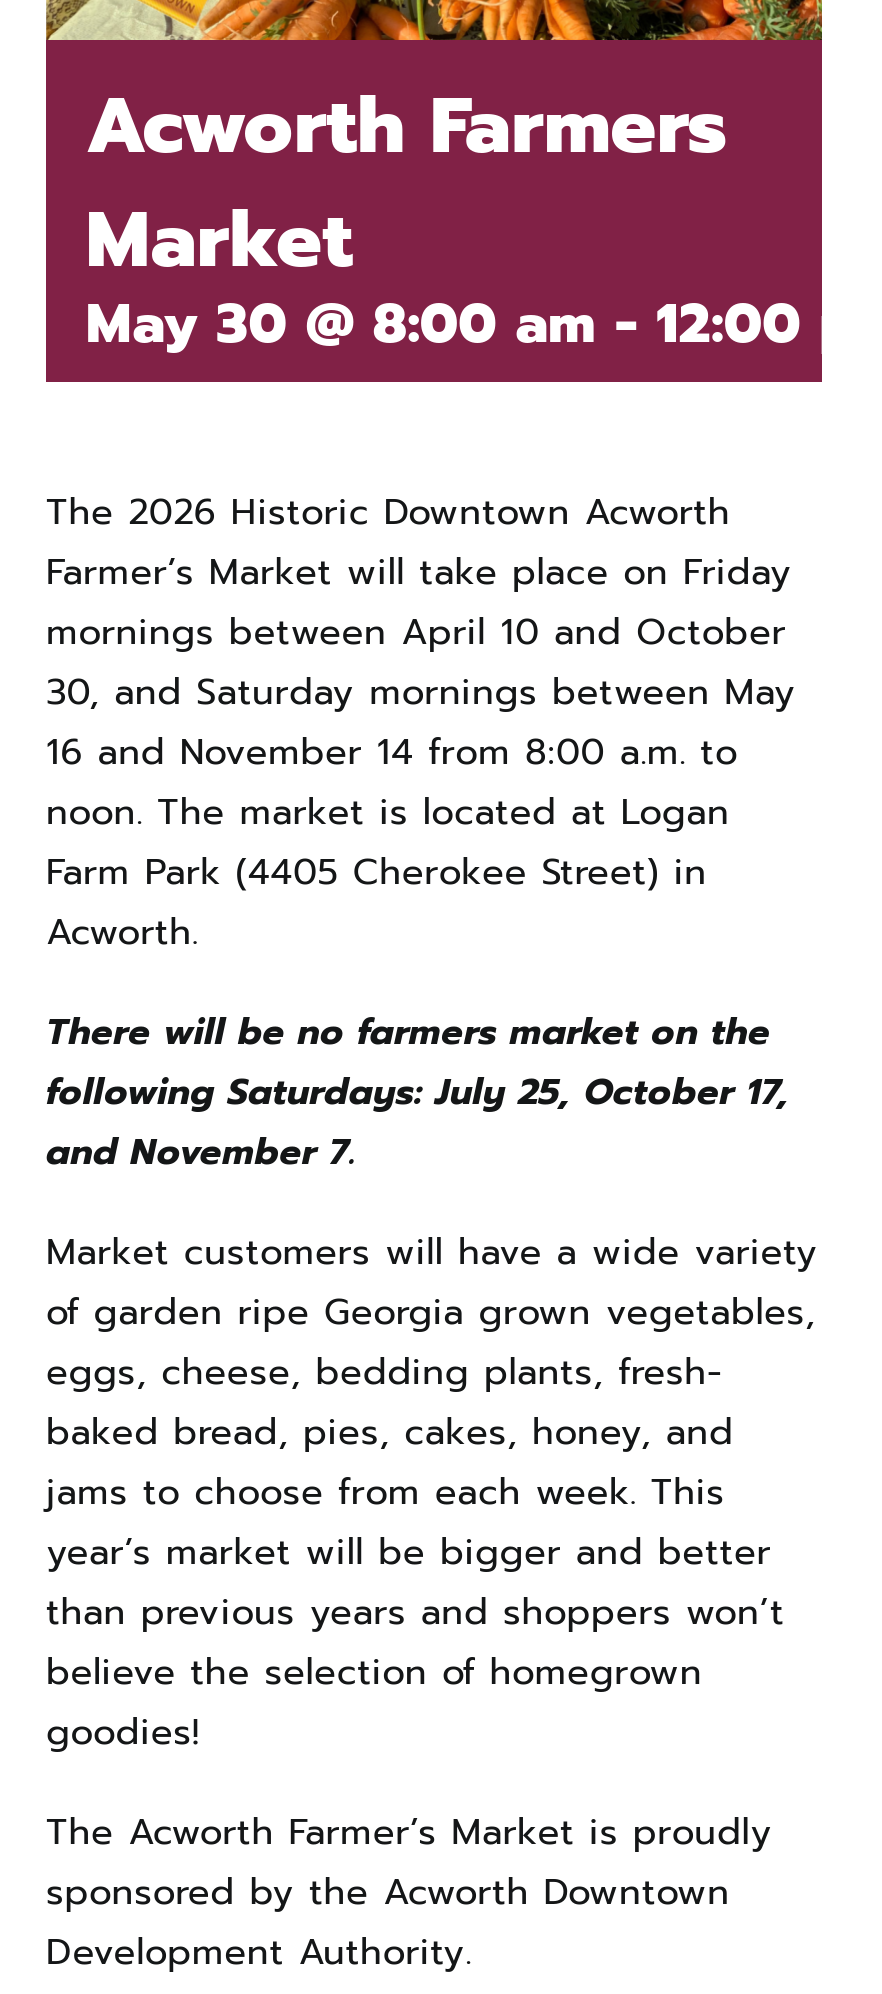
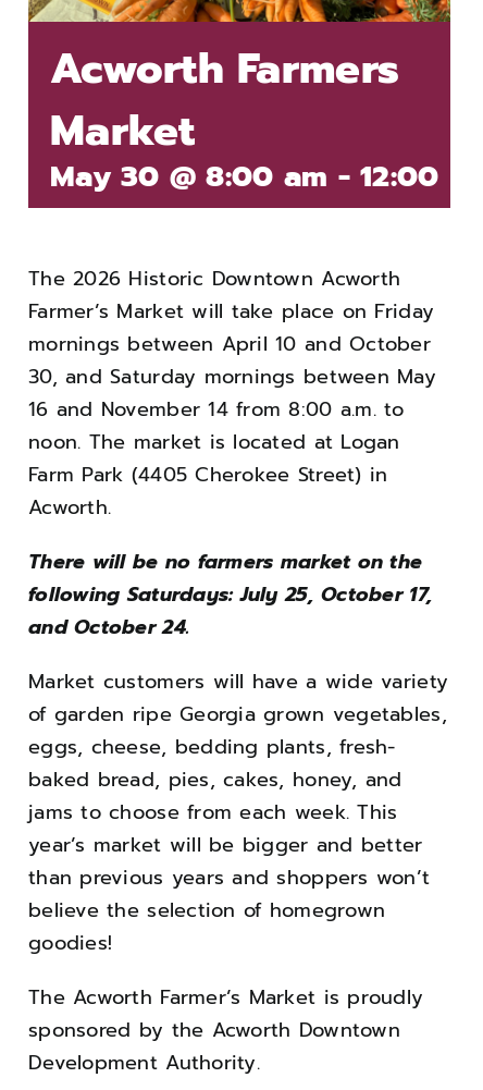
- and November 7.
+ and October 24.
